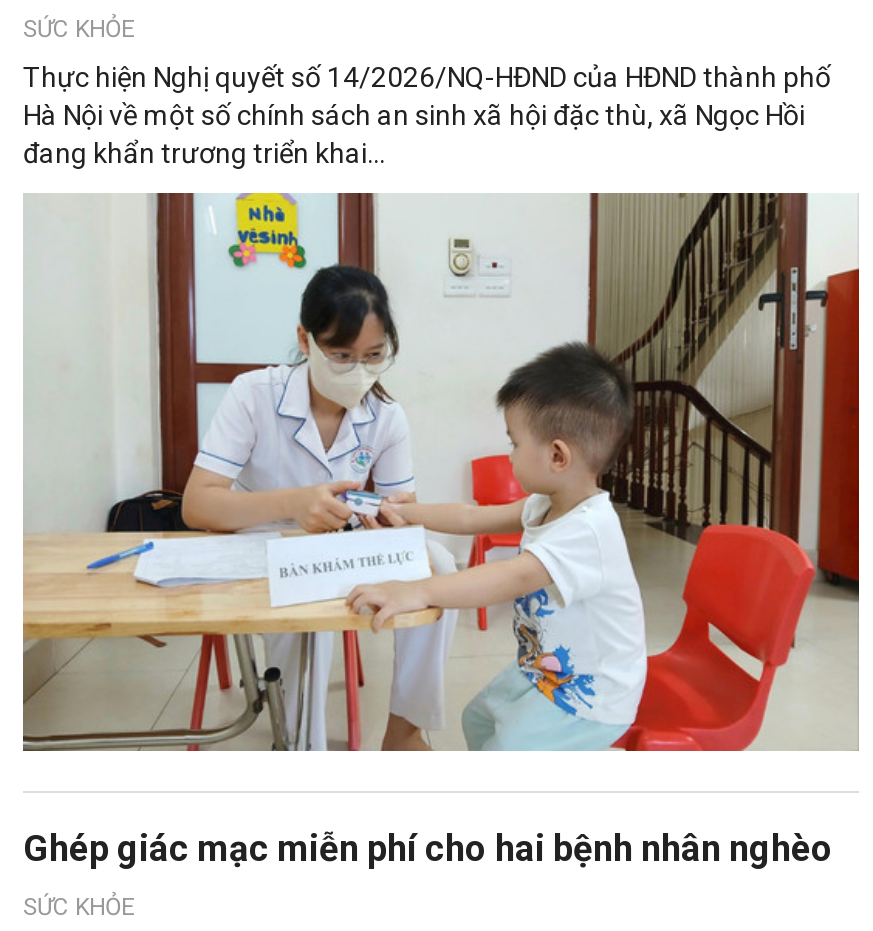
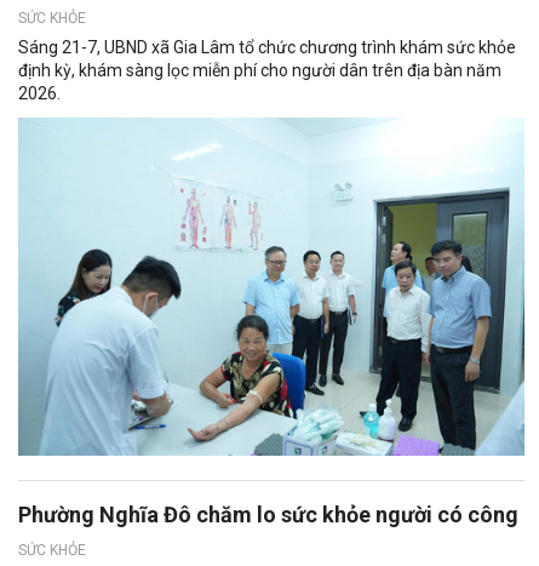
- Thực hiện Nghị quyết số 14/2026/NQ-HĐND của HĐND thành phố
- Hà Nội về một số chính sách an sinh xã hội đặc thù, xã Ngọc Hồi
- đang khẩn trương triển khai...
+ Sáng 21-7, UBND xã Gia Lâm tổ chức chương trình khám sức khỏe
+ định kỳ, khám sàng lọc miễn phí cho người dân trên địa bàn năm
+ 2026.

- [image]
- Ghép giác mạc miễn phí cho hai bệnh nhân nghèo
+ [image]
+ Phường Nghĩa Đô chăm lo sức khỏe người có công
